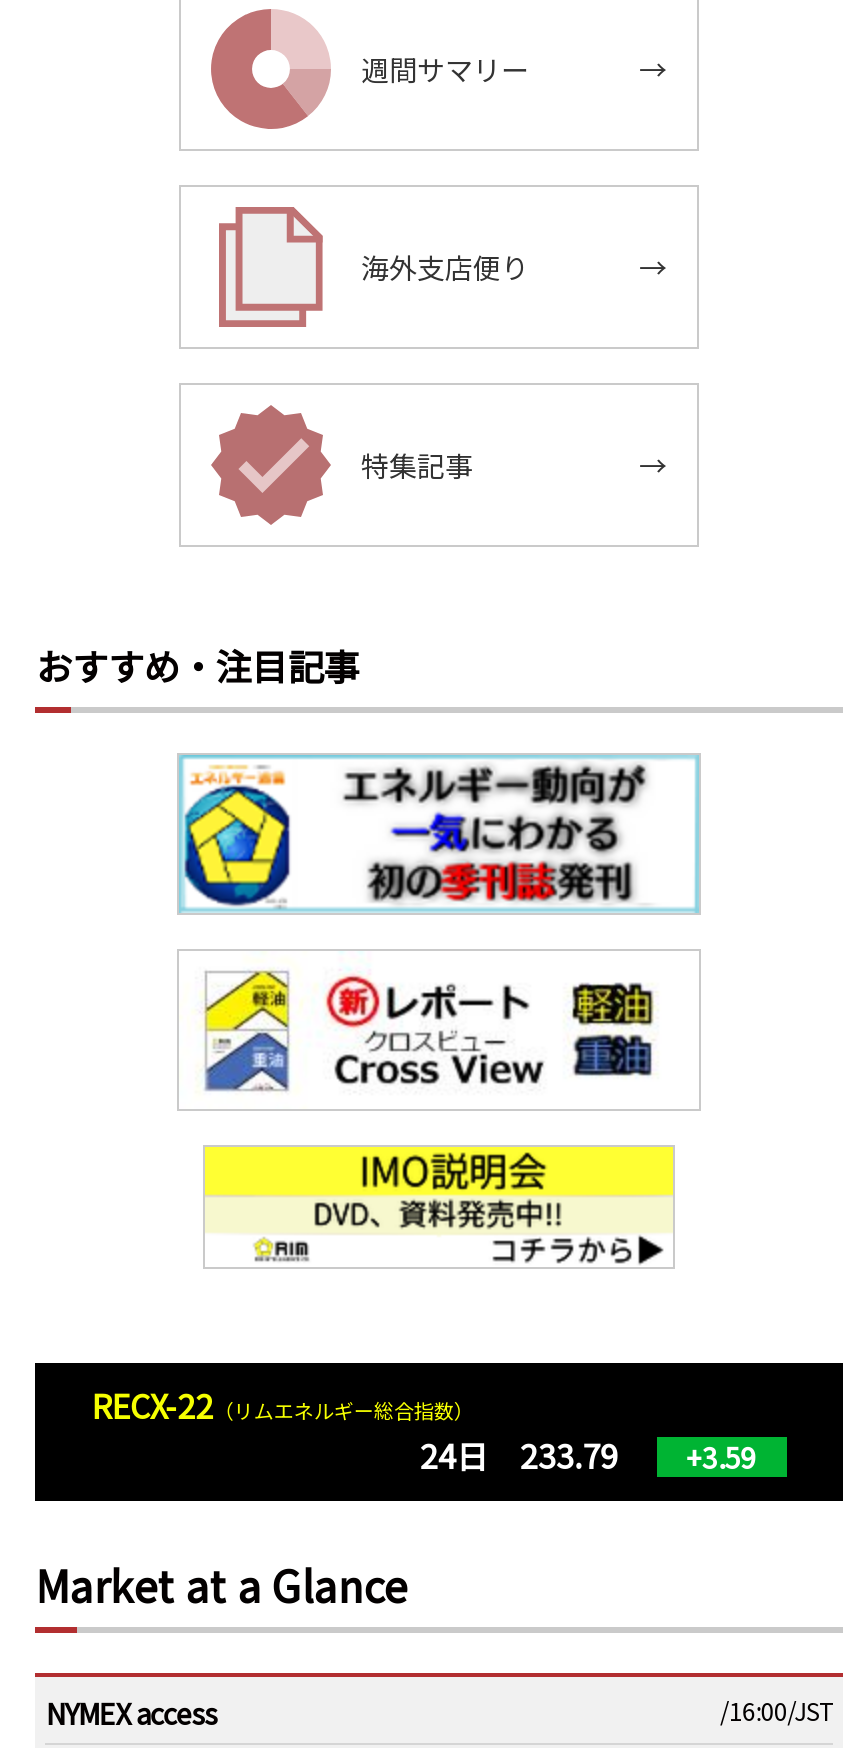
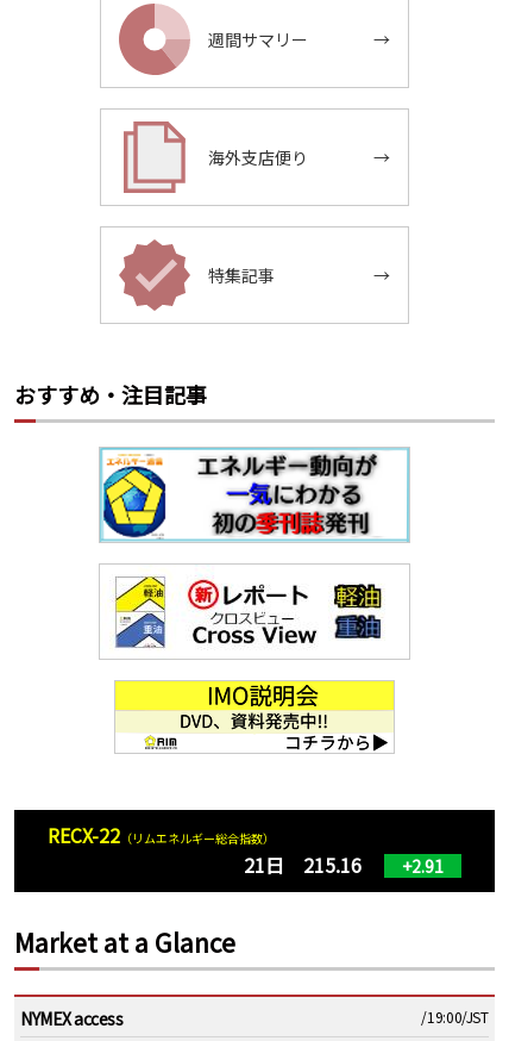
- 24日 233.79
+ 21日 215.16

- +3.59
+ +2.91

- /16:00/JST
+ /19:00/JST
